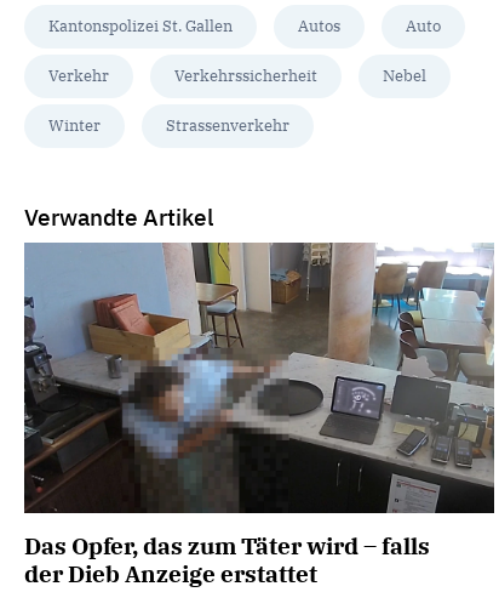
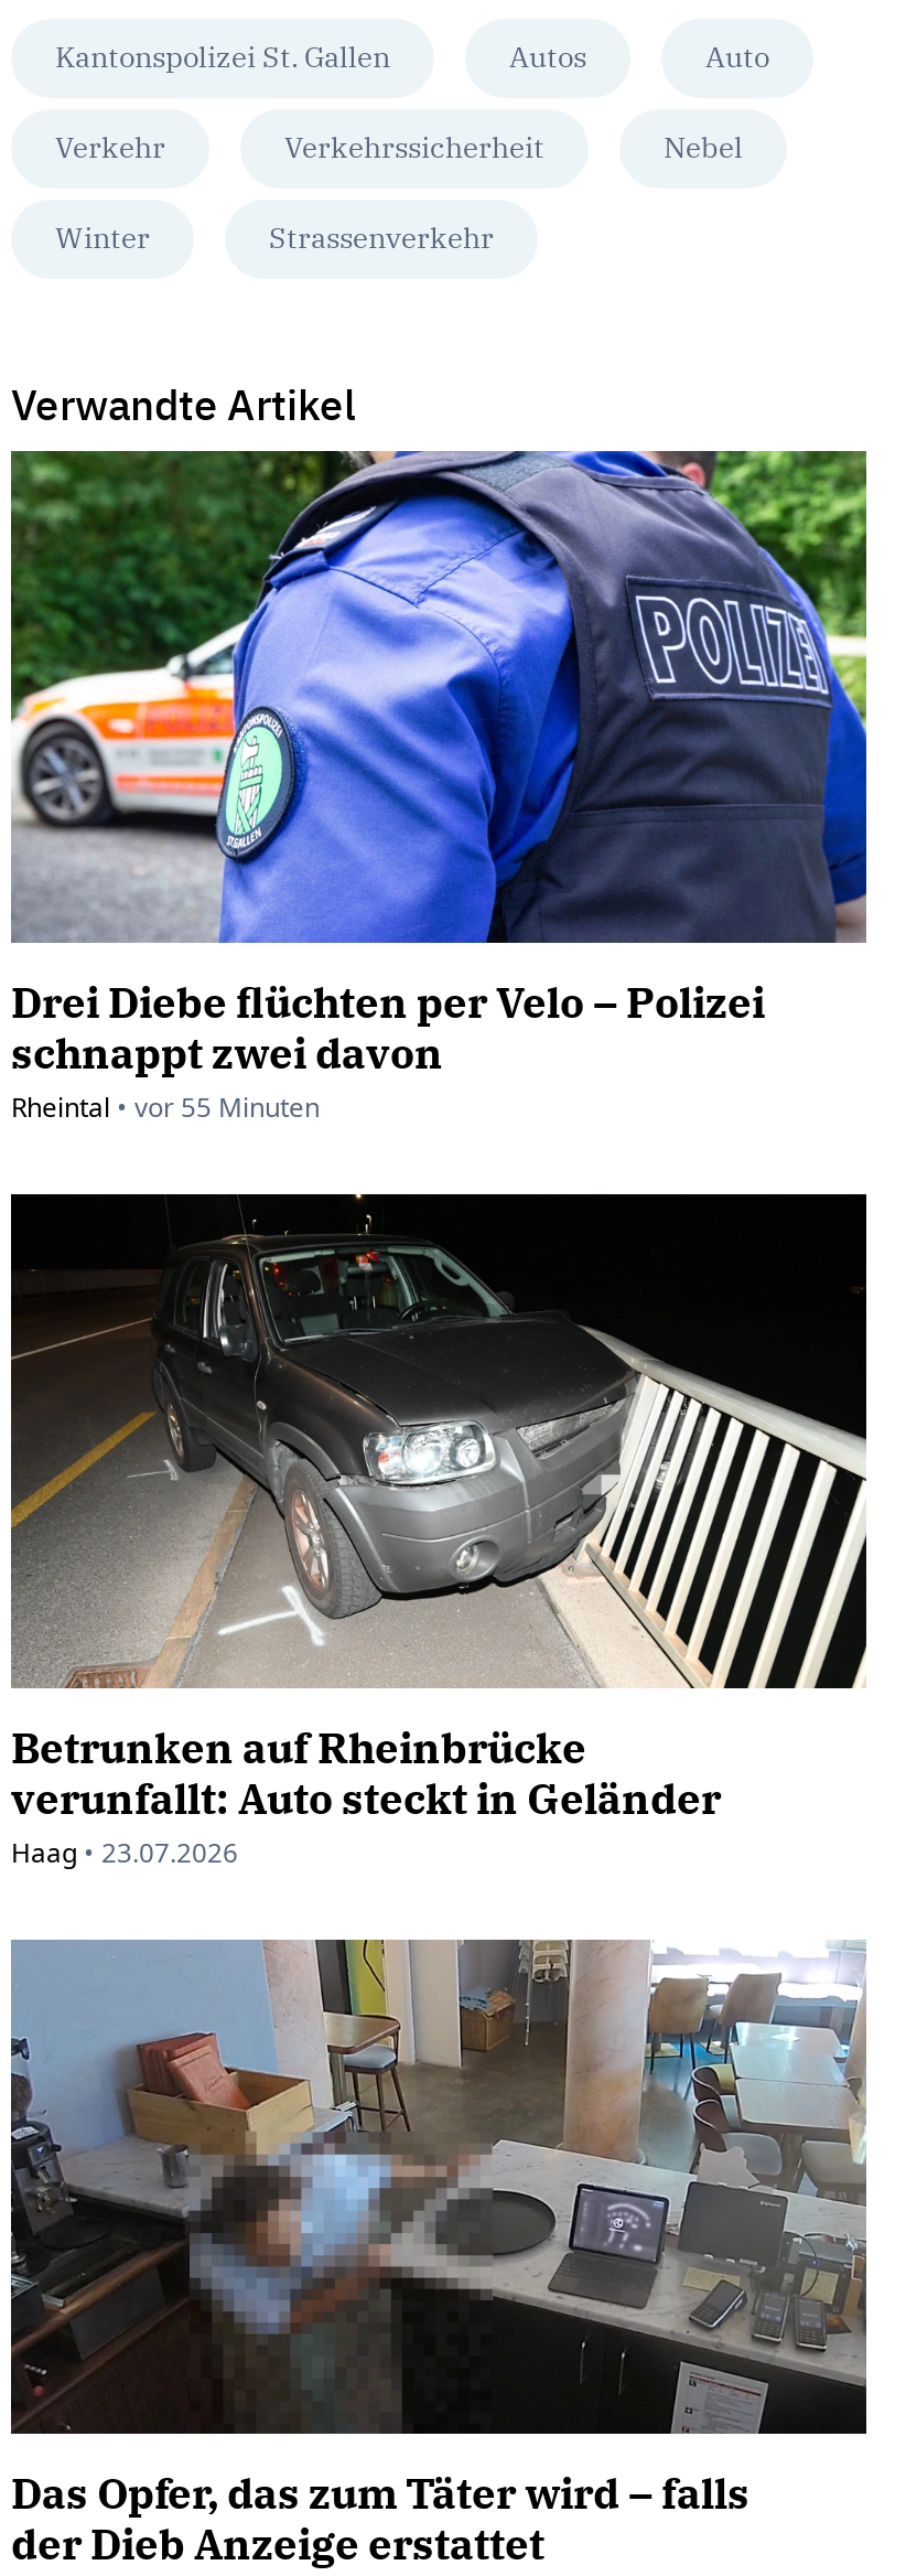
+ [image]
+ Drei Diebe flüchten per Velo – Polizei
+ schnappt zwei davon
+ Rheintal • vor 55 Minuten

+ [image]
+ Betrunken auf Rheinbrücke
+ verunfallt: Auto steckt in Geländer
+ Haag • 23.07.2026
